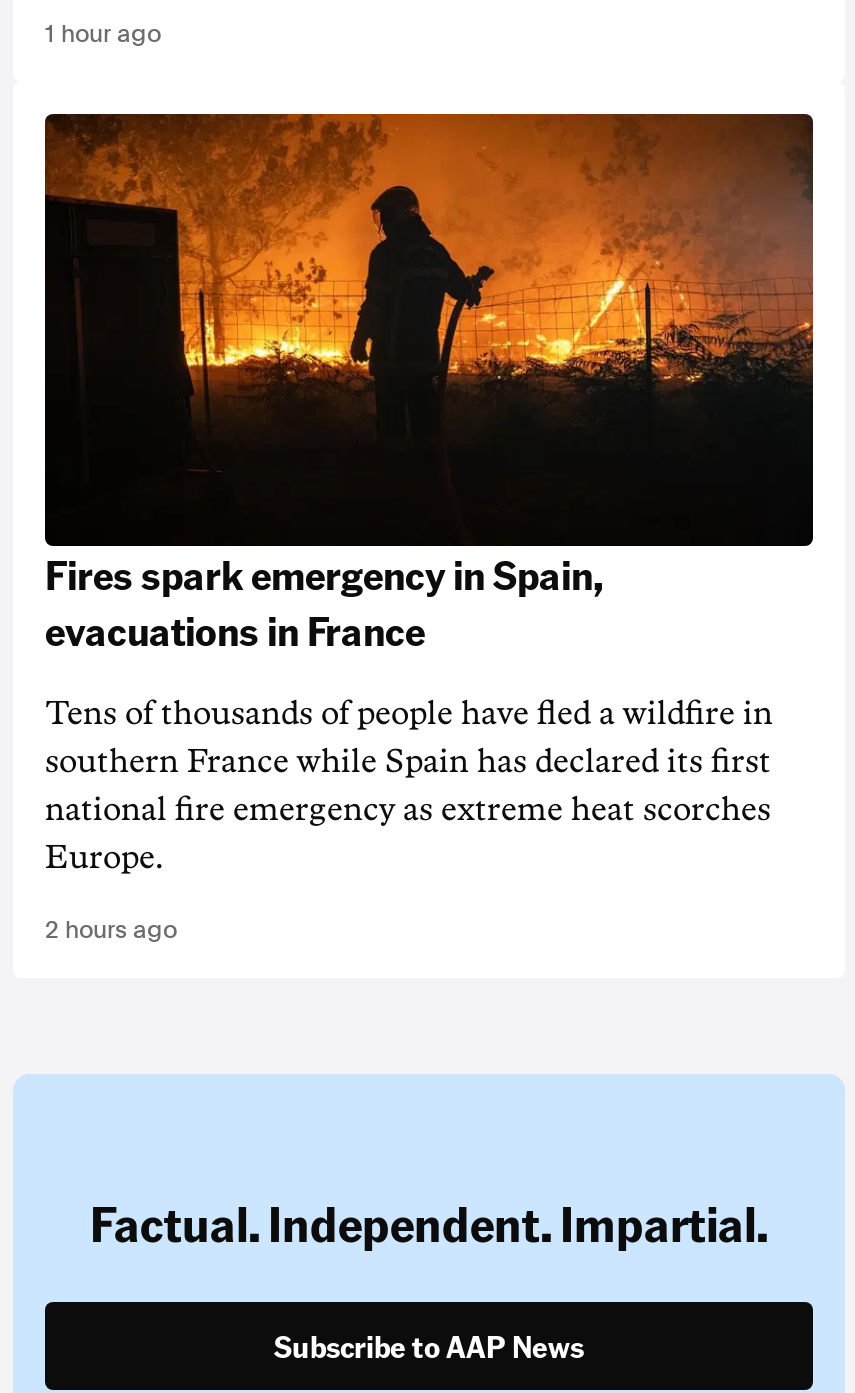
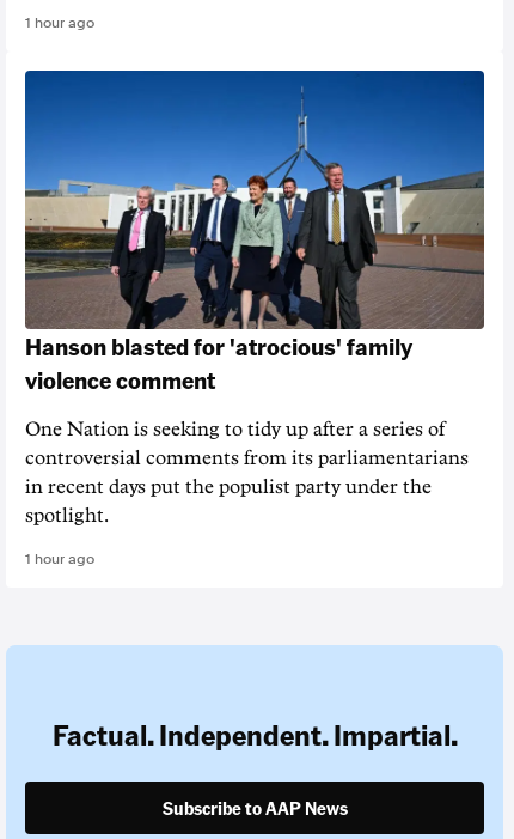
- [image]
- Fires spark emergency in Spain,
- evacuations in France
+ [image]
+ Hanson blasted for 'atrocious' family
+ violence comment

- Tens of thousands of people have fled a wildfire in
+ One Nation is seeking to tidy up after a series of

- southern France while Spain has declared its first
+ controversial comments from its parliamentarians

- national fire emergency as extreme heat scorches
+ in recent days put the populist party under the

- Europe.
+ spotlight.

- 2 hours ago
+ 1 hour ago
